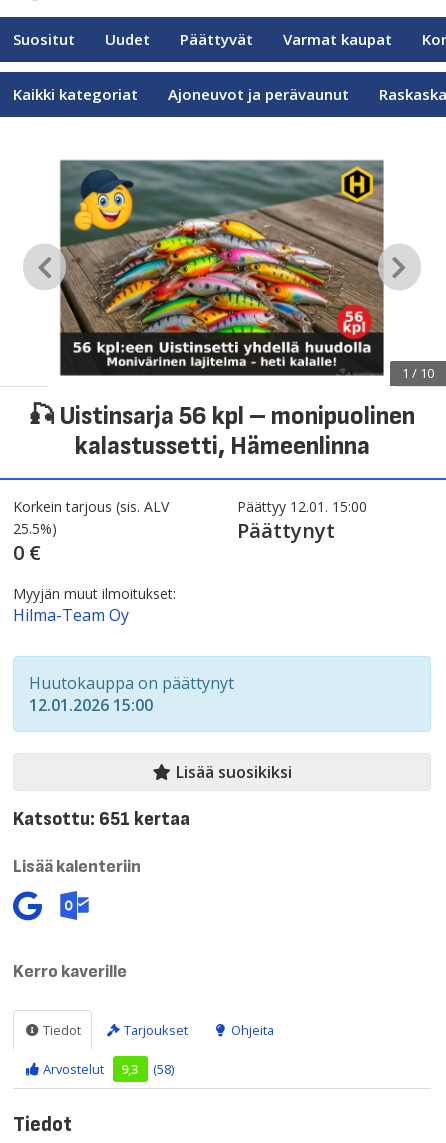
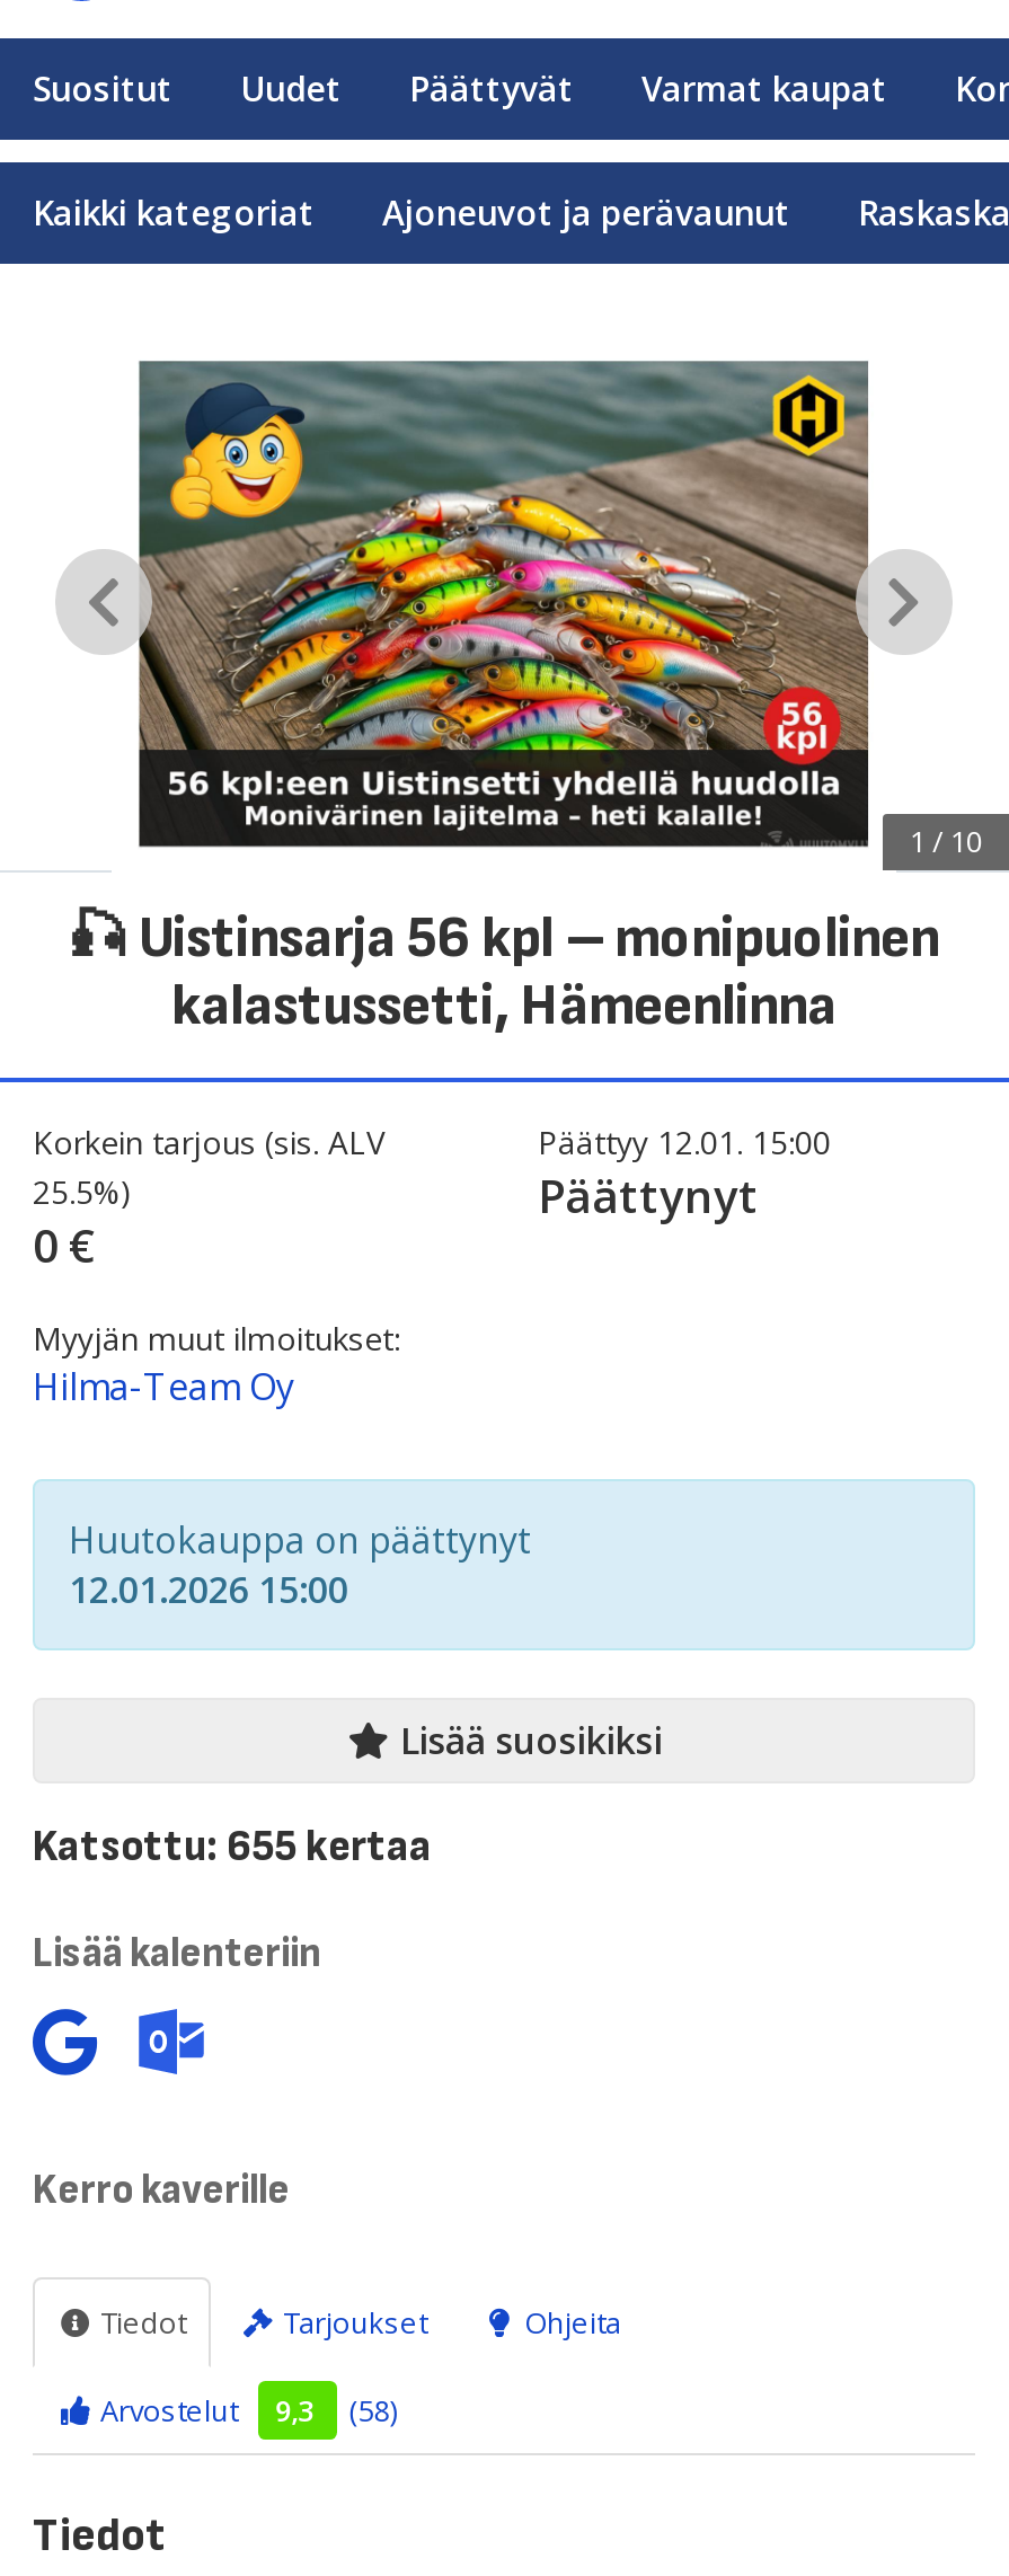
- Katsottu: 651 kertaa
+ Katsottu: 655 kertaa
